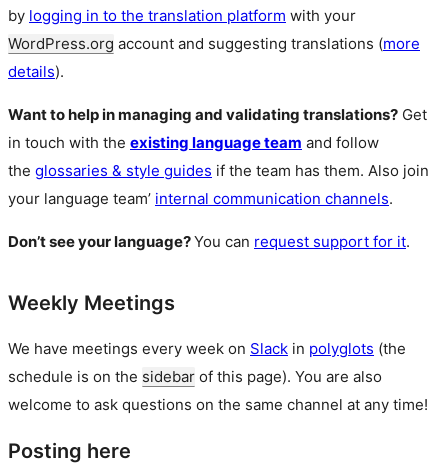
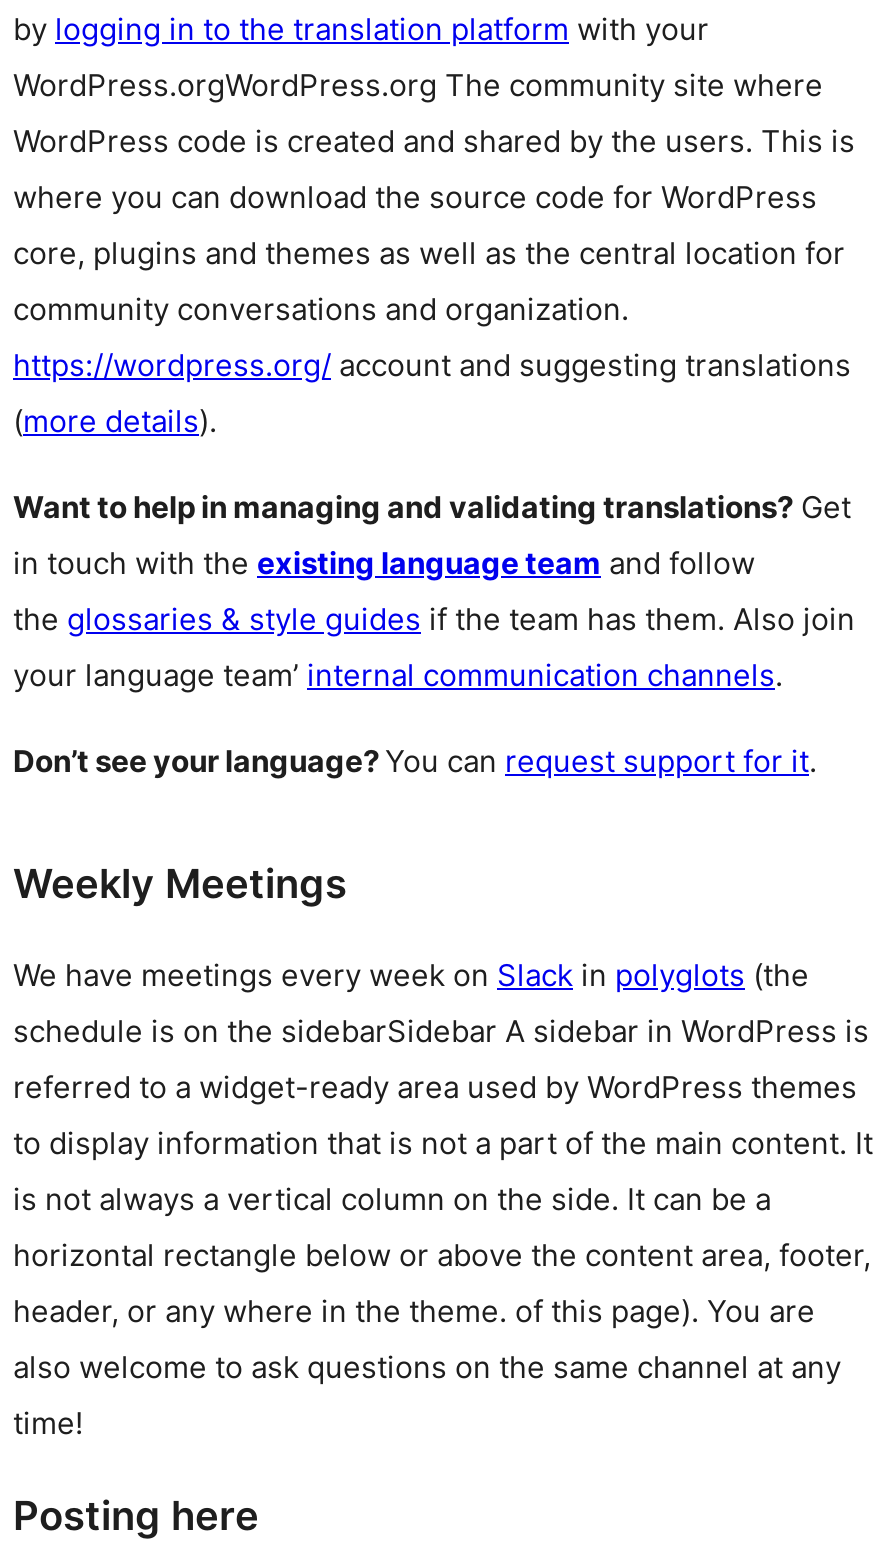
- WordPress.org account and suggesting translations (more
- details).
+ WordPress.orgWordPress.org The community site where
+ WordPress code is created and shared by the users. This is
+ where you can download the source code for WordPress
+ core, plugins and themes as well as the central location for
+ community conversations and organization.
+ https://wordpress.org/ account and suggesting translations
+ (more details).

- schedule is on the sidebar of this page). You are also
- welcome to ask questions on the same channel at any time!
+ schedule is on the sidebarSidebar A sidebar in WordPress is
+ referred to a widget-ready area used by WordPress themes
+ to display information that is not a part of the main content. It
+ is not always a vertical column on the side. It can be a
+ horizontal rectangle below or above the content area, footer,
+ header, or any where in the theme. of this page). You are
+ also welcome to ask questions on the same channel at any
+ time!
